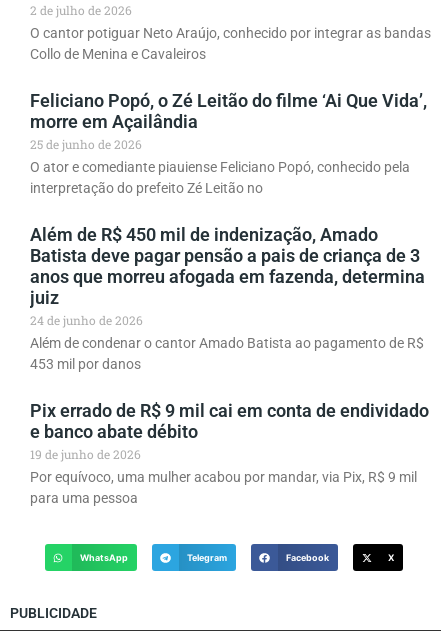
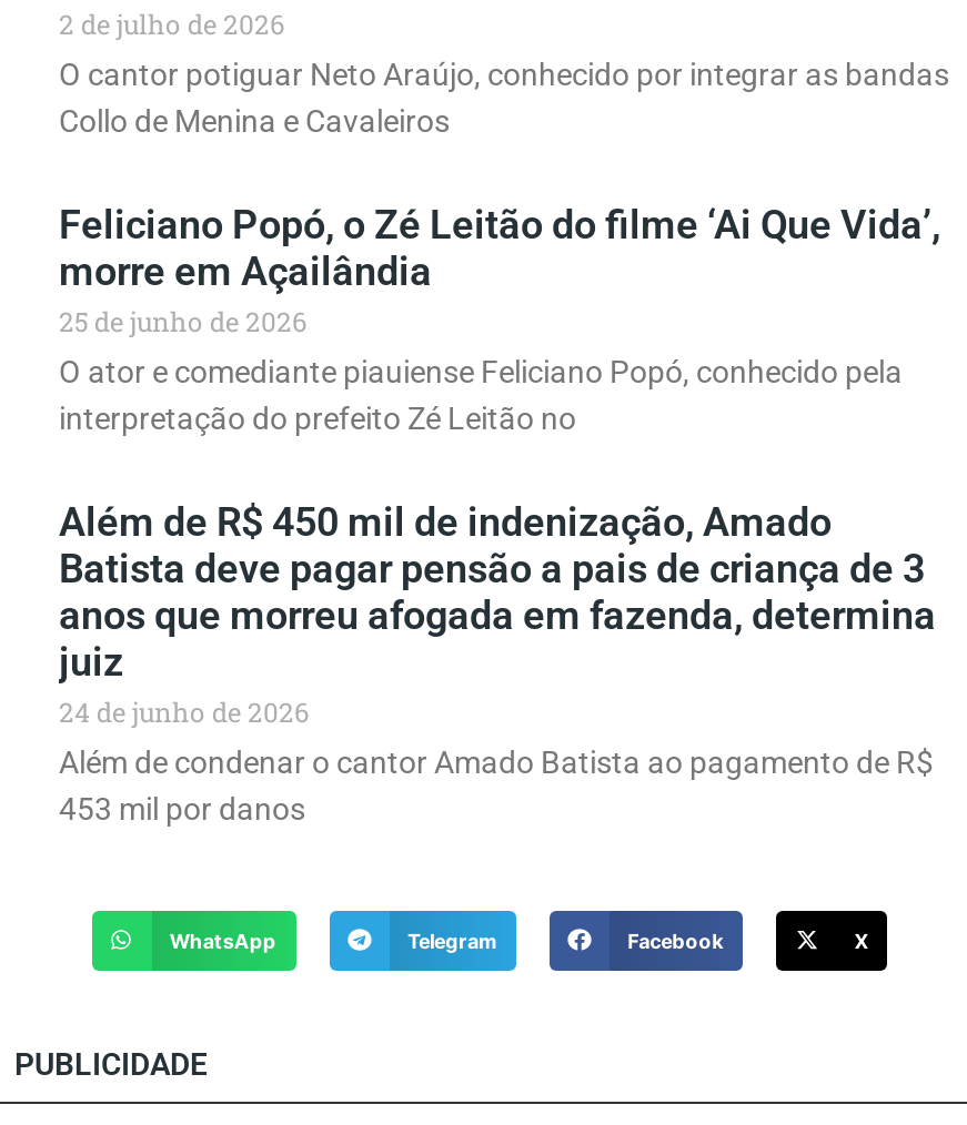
- Pix errado de R$ 9 mil cai em conta de endividado
- e banco abate débito
- 19 de junho de 2026
- Por equívoco, uma mulher acabou por mandar, via Pix, R$ 9 mil
- para uma pessoa
